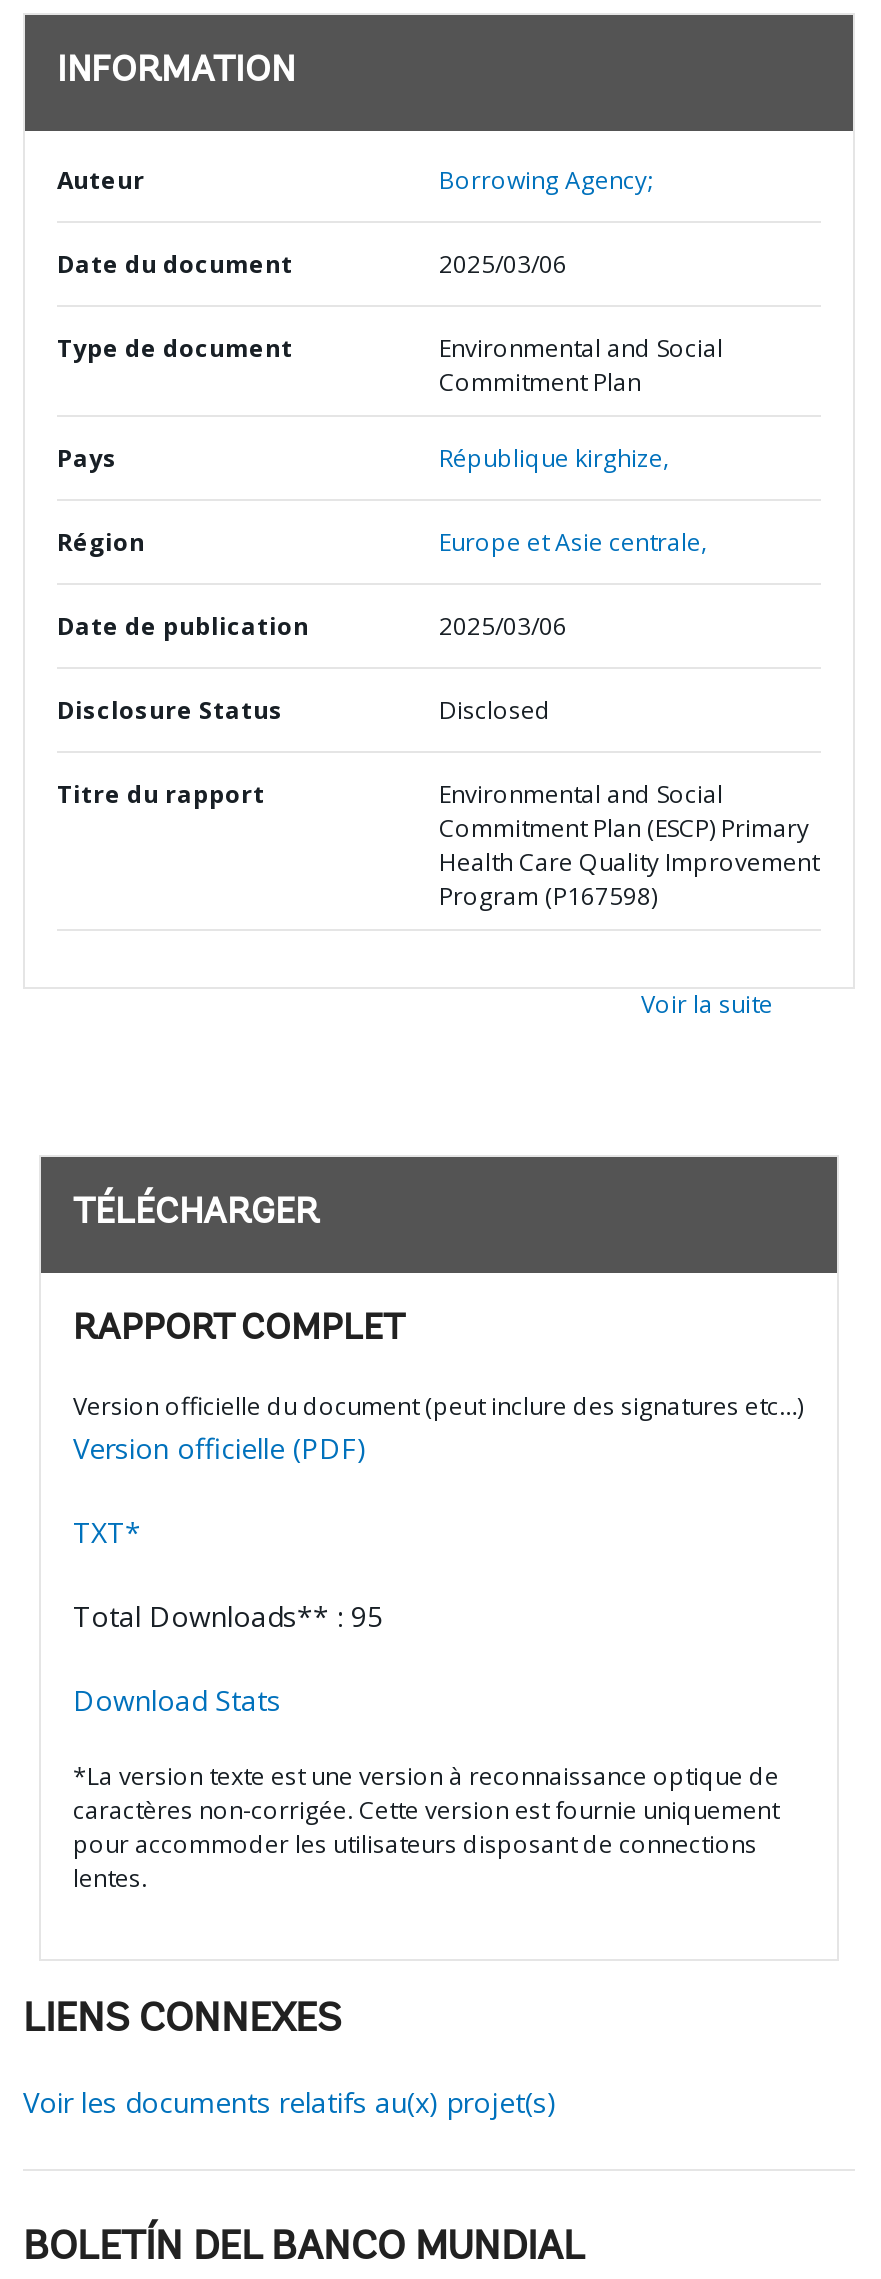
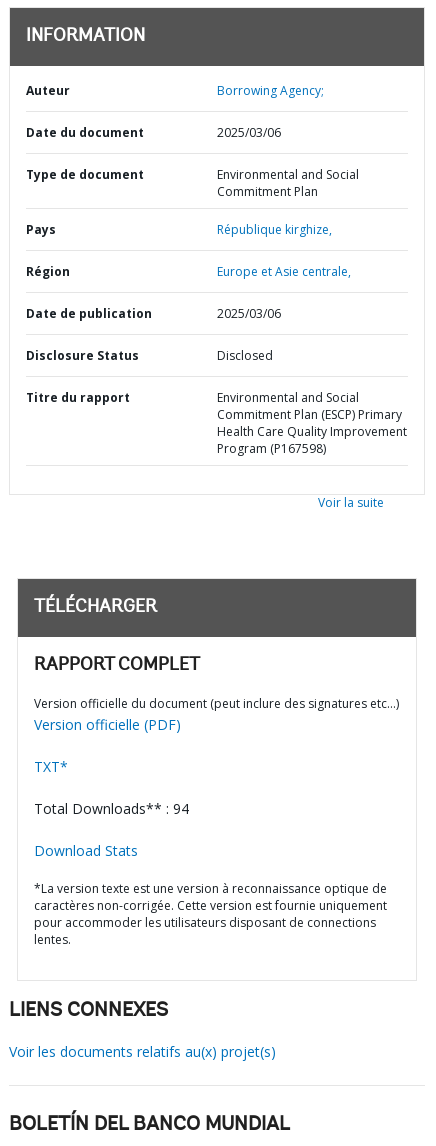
- Total Downloads** : 95
+ Total Downloads** : 94
